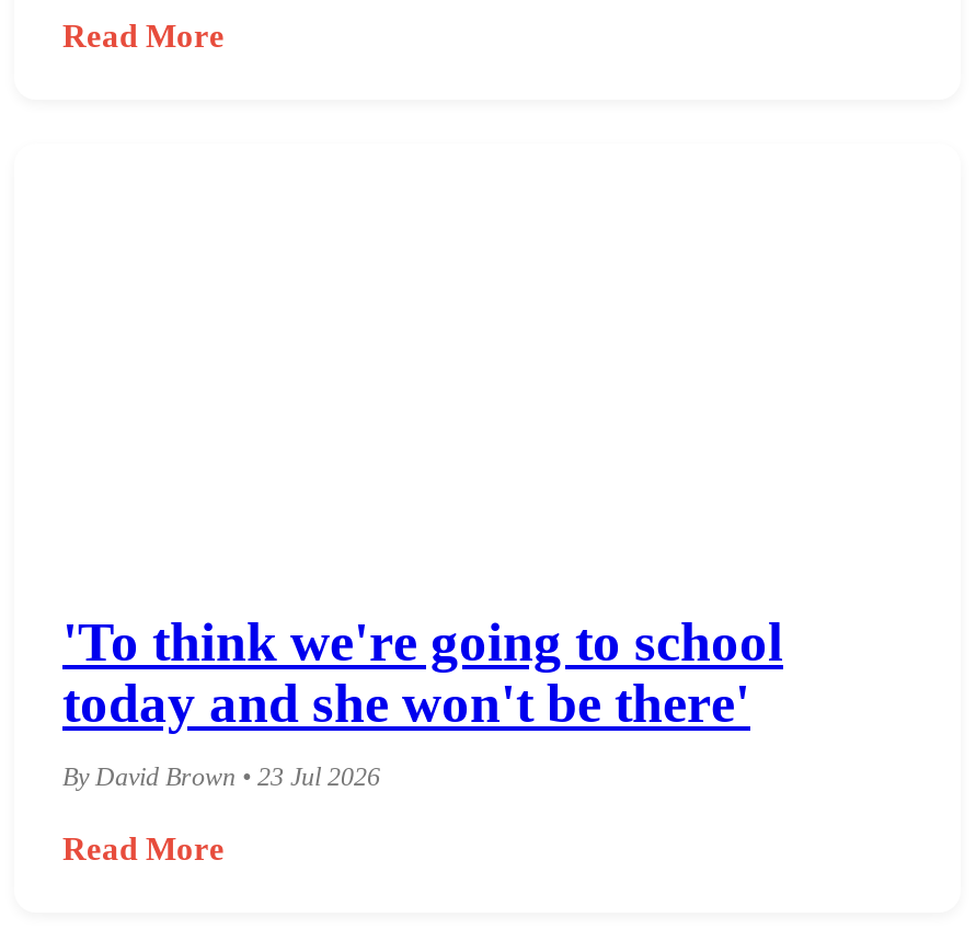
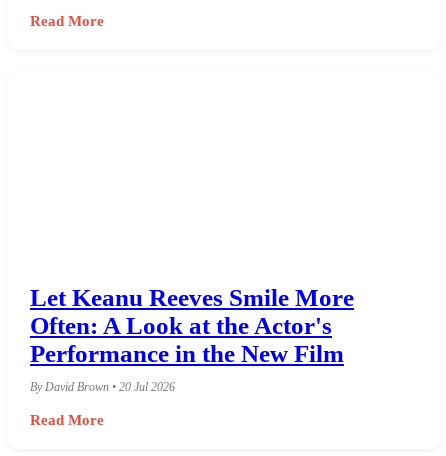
- 'To think we're going to school
- today and she won't be there'
+ Let Keanu Reeves Smile More
+ Often: A Look at the Actor's
+ Performance in the New Film

- By David Brown • 23 Jul 2026
+ By David Brown • 20 Jul 2026
